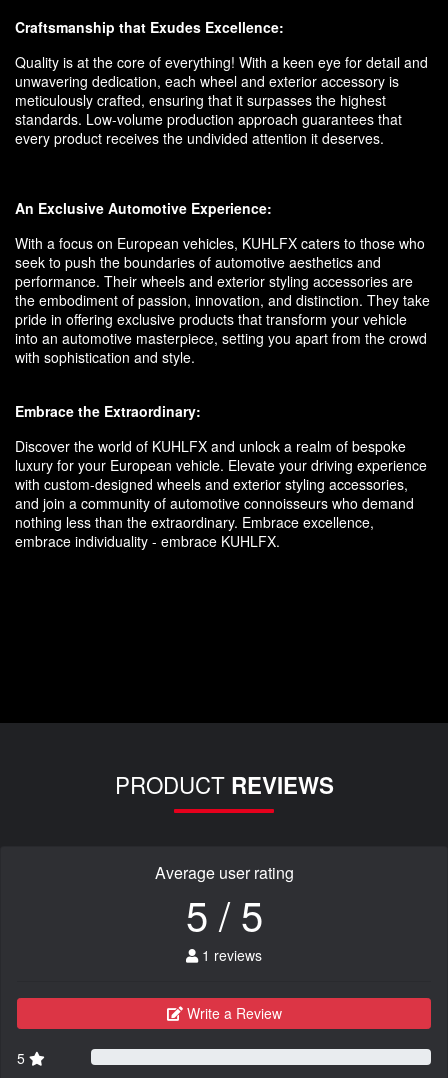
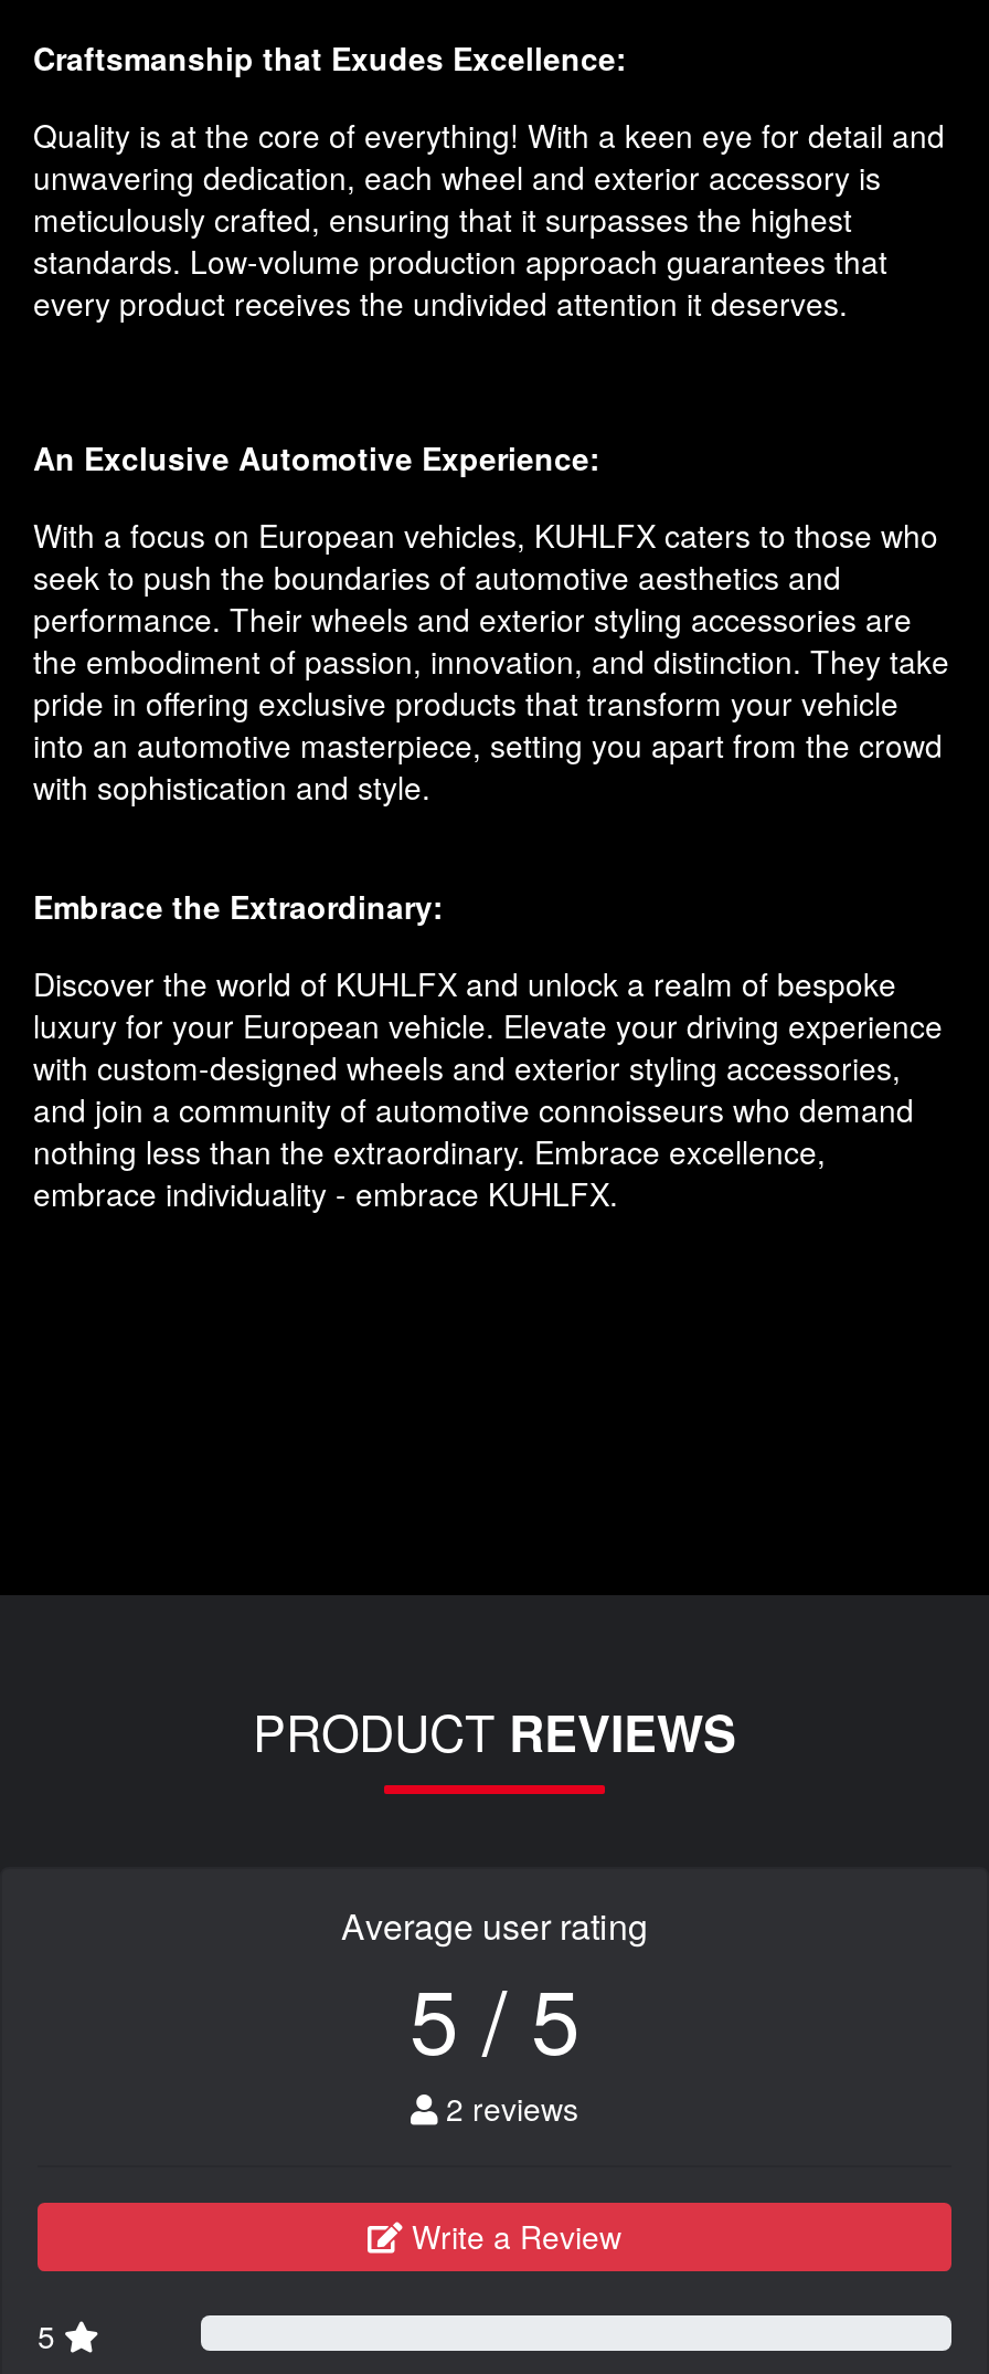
- 1 reviews
+ 2 reviews
